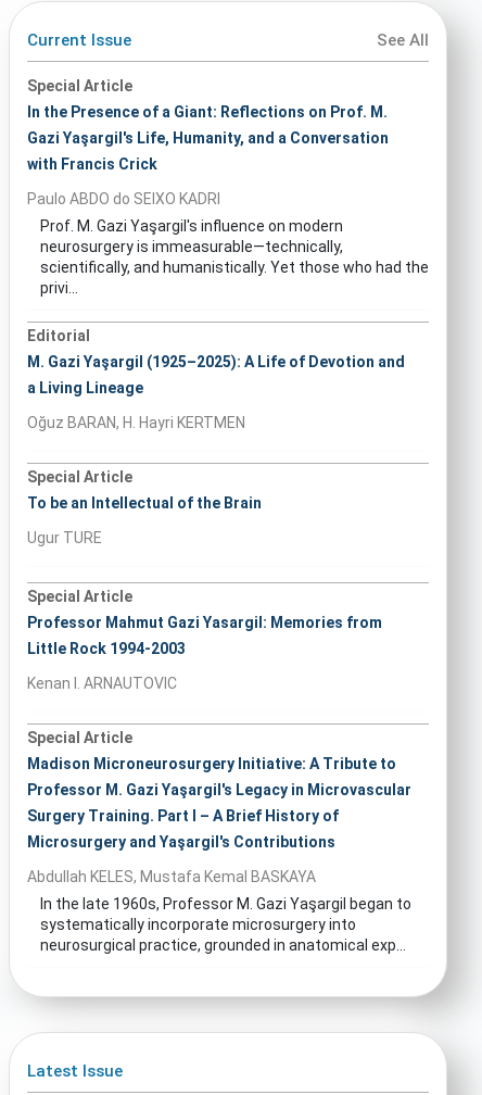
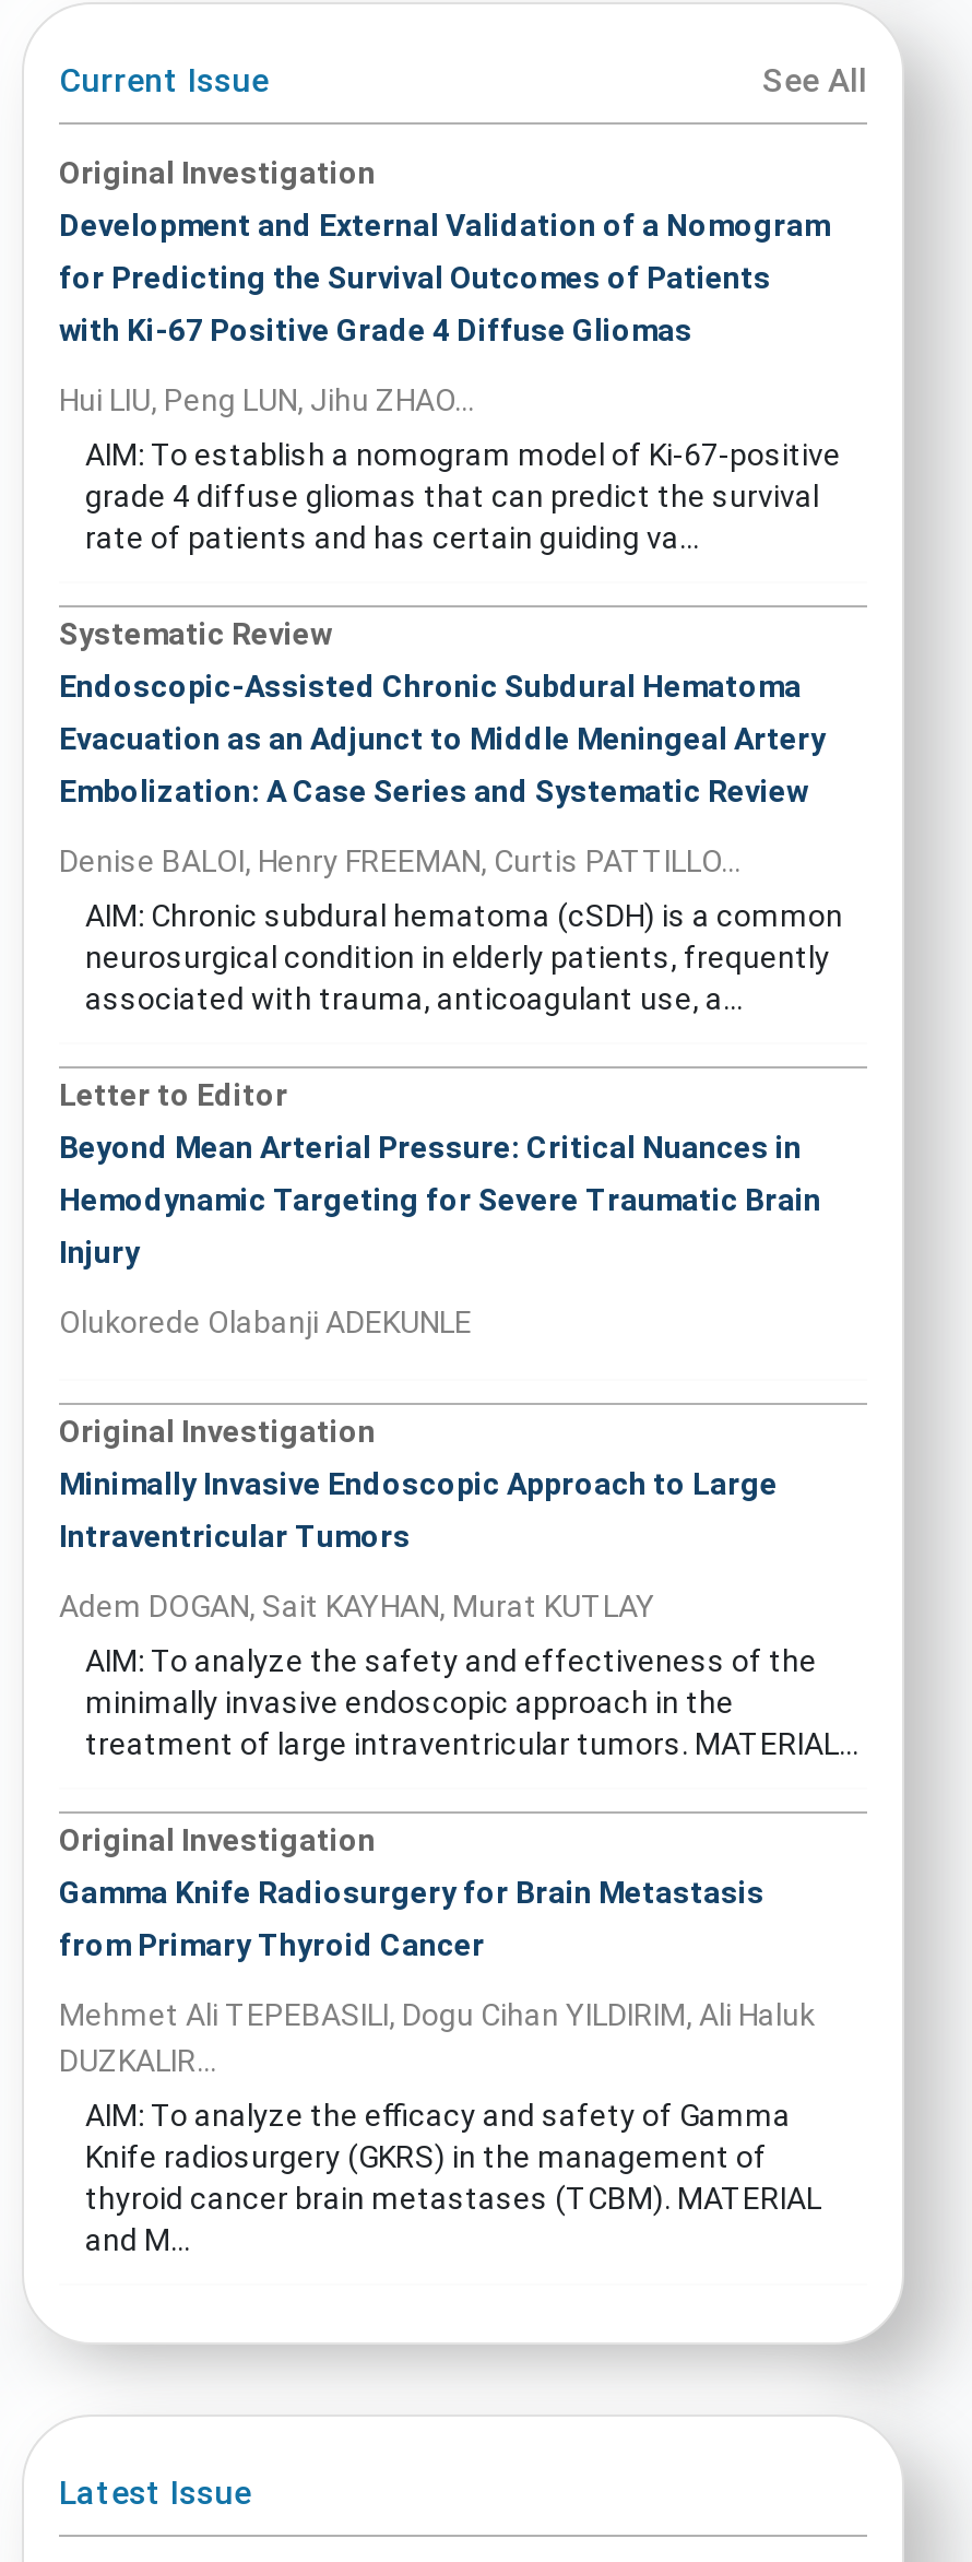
- Special Article
- In the Presence of a Giant: Reflections on Prof. M.
- Gazi Yaşargil's Life, Humanity, and a Conversation
- with Francis Crick
- Paulo ABDO do SEIXO KADRI
- Prof. M. Gazi Yaşargil's influence on modern
- neurosurgery is immeasurable—technically,
- scientifically, and humanistically. Yet those who had the
- privi...
- Editorial
- M. Gazi Yaşargil (1925–2025): A Life of Devotion and
- a Living Lineage
- Oğuz BARAN, H. Hayri KERTMEN
- Special Article
- To be an Intellectual of the Brain
- Ugur TURE
- Special Article
- Professor Mahmut Gazi Yasargil: Memories from
- Little Rock 1994-2003
- Kenan I. ARNAUTOVIC
- Special Article
- Madison Microneurosurgery Initiative: A Tribute to
- Professor M. Gazi Yaşargil's Legacy in Microvascular
- Surgery Training. Part I – A Brief History of
- Microsurgery and Yaşargil's Contributions
- Abdullah KELES, Mustafa Kemal BASKAYA
- In the late 1960s, Professor M. Gazi Yaşargil began to
- systematically incorporate microsurgery into
- neurosurgical practice, grounded in anatomical exp...
+ Original Investigation
+ Development and External Validation of a Nomogram
+ for Predicting the Survival Outcomes of Patients
+ with Ki-67 Positive Grade 4 Diffuse Gliomas
+ Hui LIU, Peng LUN, Jihu ZHAO...
+ AIM: To establish a nomogram model of Ki-67-positive
+ grade 4 diffuse gliomas that can predict the survival
+ rate of patients and has certain guiding va...
+ Systematic Review
+ Endoscopic-Assisted Chronic Subdural Hematoma
+ Evacuation as an Adjunct to Middle Meningeal Artery
+ Embolization: A Case Series and Systematic Review
+ Denise BALOI, Henry FREEMAN, Curtis PATTILLO...
+ AIM: Chronic subdural hematoma (cSDH) is a common
+ neurosurgical condition in elderly patients, frequently
+ associated with trauma, anticoagulant use, a...
+ Letter to Editor
+ Beyond Mean Arterial Pressure: Critical Nuances in
+ Hemodynamic Targeting for Severe Traumatic Brain
+ Injury
+ Olukorede Olabanji ADEKUNLE
+ Original Investigation
+ Minimally Invasive Endoscopic Approach to Large
+ Intraventricular Tumors
+ Adem DOGAN, Sait KAYHAN, Murat KUTLAY
+ AIM: To analyze the safety and effectiveness of the
+ minimally invasive endoscopic approach in the
+ treatment of large intraventricular tumors. MATERIAL...
+ Original Investigation
+ Gamma Knife Radiosurgery for Brain Metastasis
+ from Primary Thyroid Cancer
+ Mehmet Ali TEPEBASILI, Dogu Cihan YILDIRIM, Ali Haluk
+ DUZKALIR...
+ AIM: To analyze the efficacy and safety of Gamma
+ Knife radiosurgery (GKRS) in the management of
+ thyroid cancer brain metastases (TCBM). MATERIAL
+ and M...
